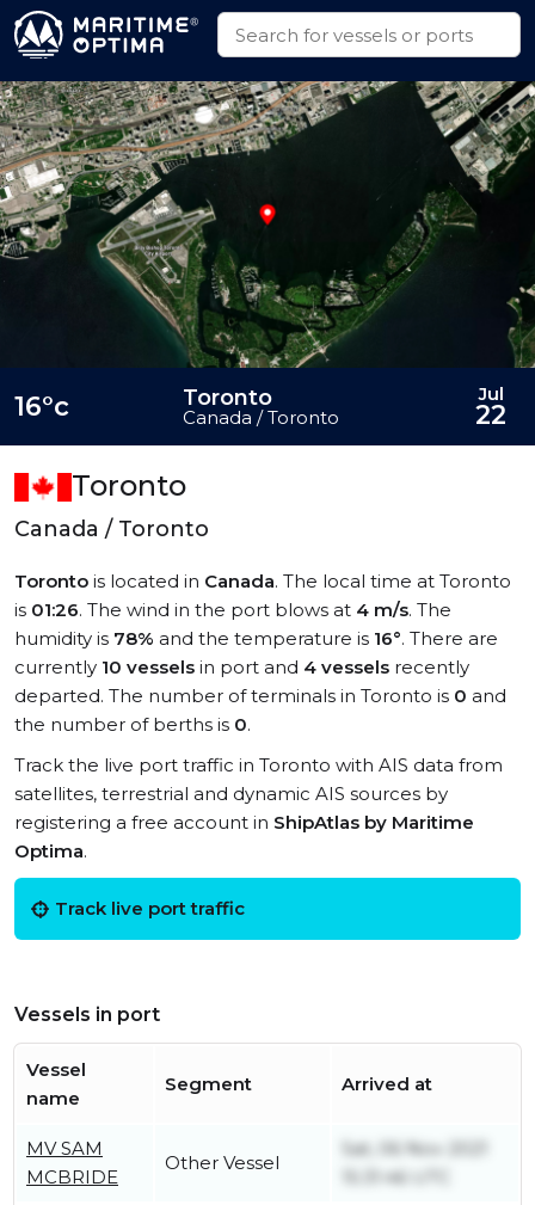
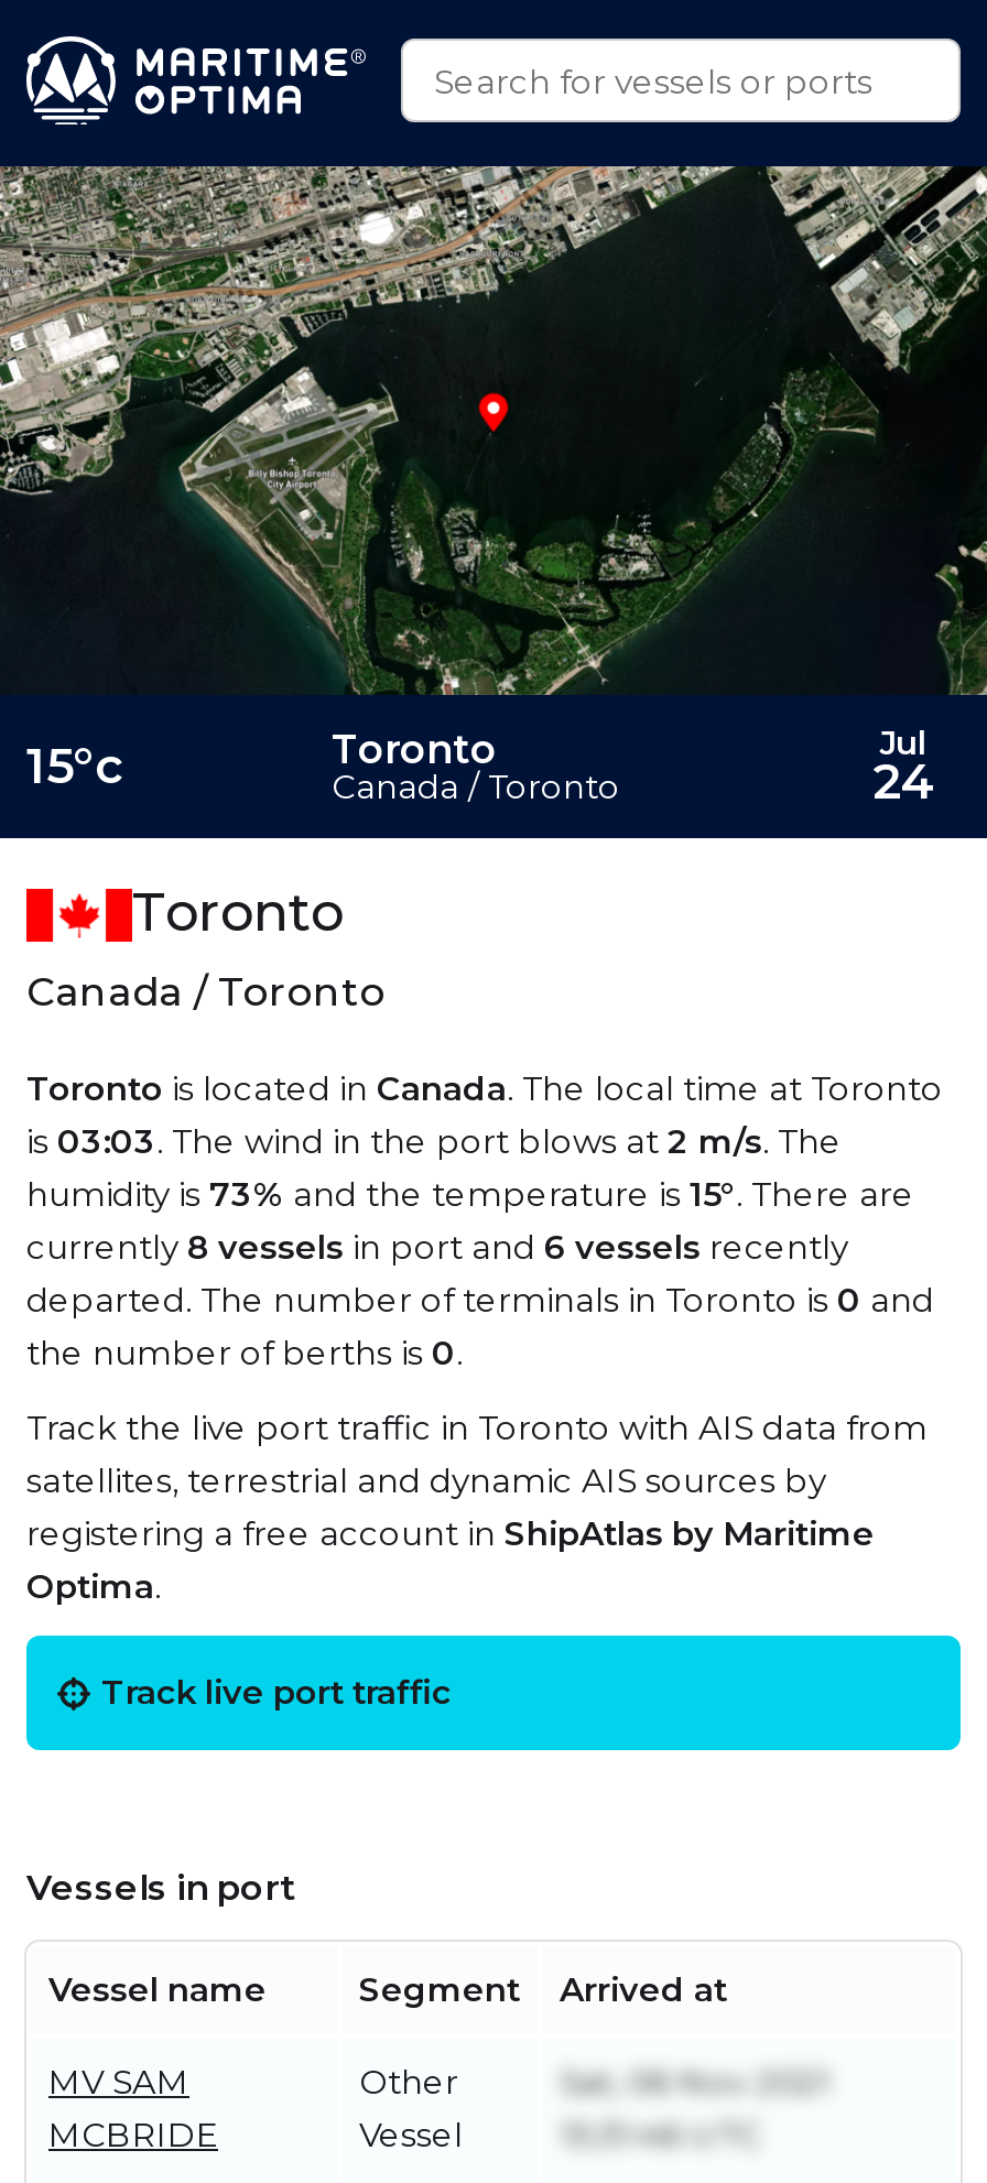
- 16°c
+ 15°c

- 22
+ 24

- is 01:26. The wind in the port blows at 4 m/s. The
+ is 03:03. The wind in the port blows at 2 m/s. The

- humidity is 78% and the temperature is 16°. There are
+ humidity is 73% and the temperature is 15°. There are

- currently 10 vessels in port and 4 vessels recently
+ currently 8 vessels in port and 6 vessels recently
